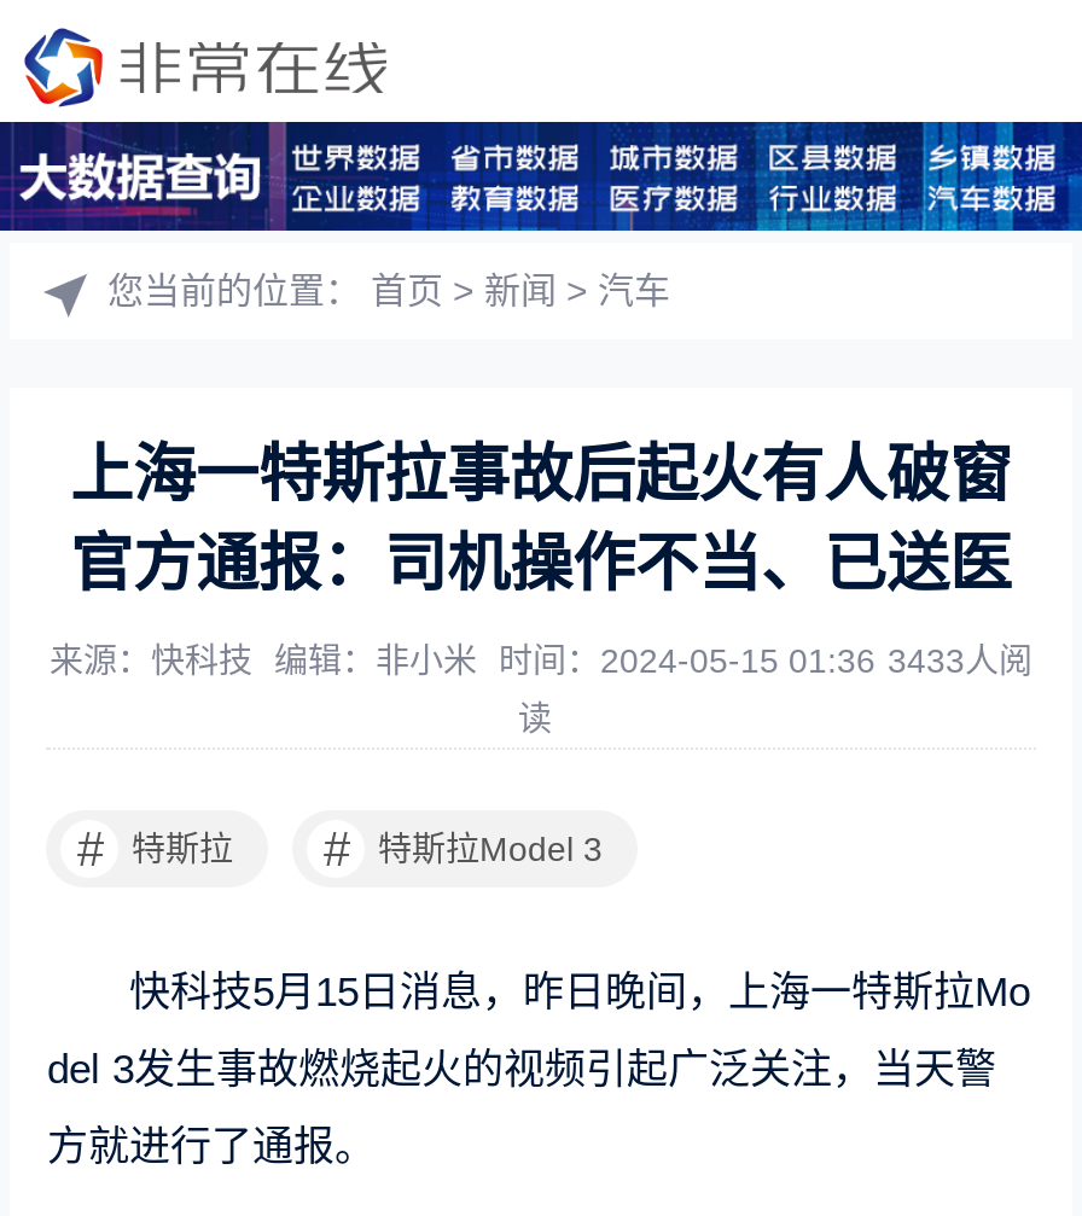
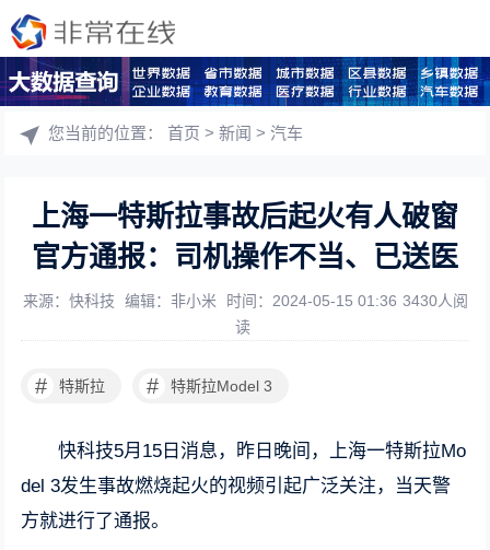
- 来源：快科技 编辑：非小米 时间：2024-05-15 01:36 3433人阅
+ 来源：快科技 编辑：非小米 时间：2024-05-15 01:36 3430人阅
